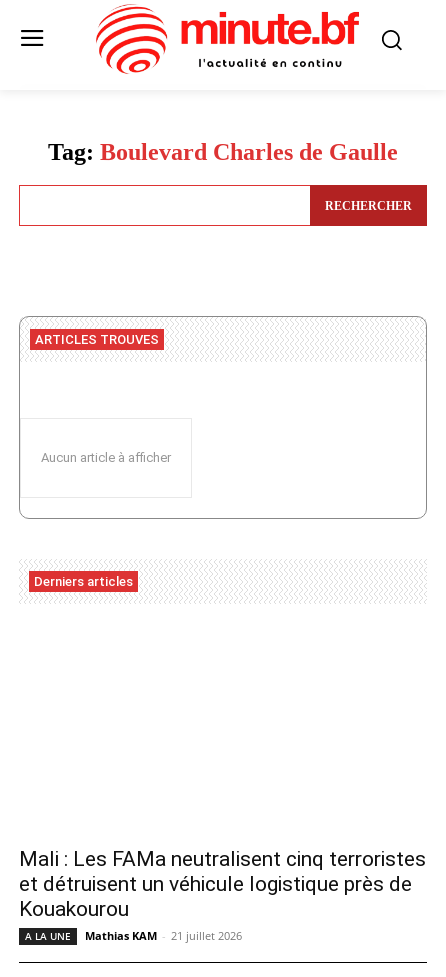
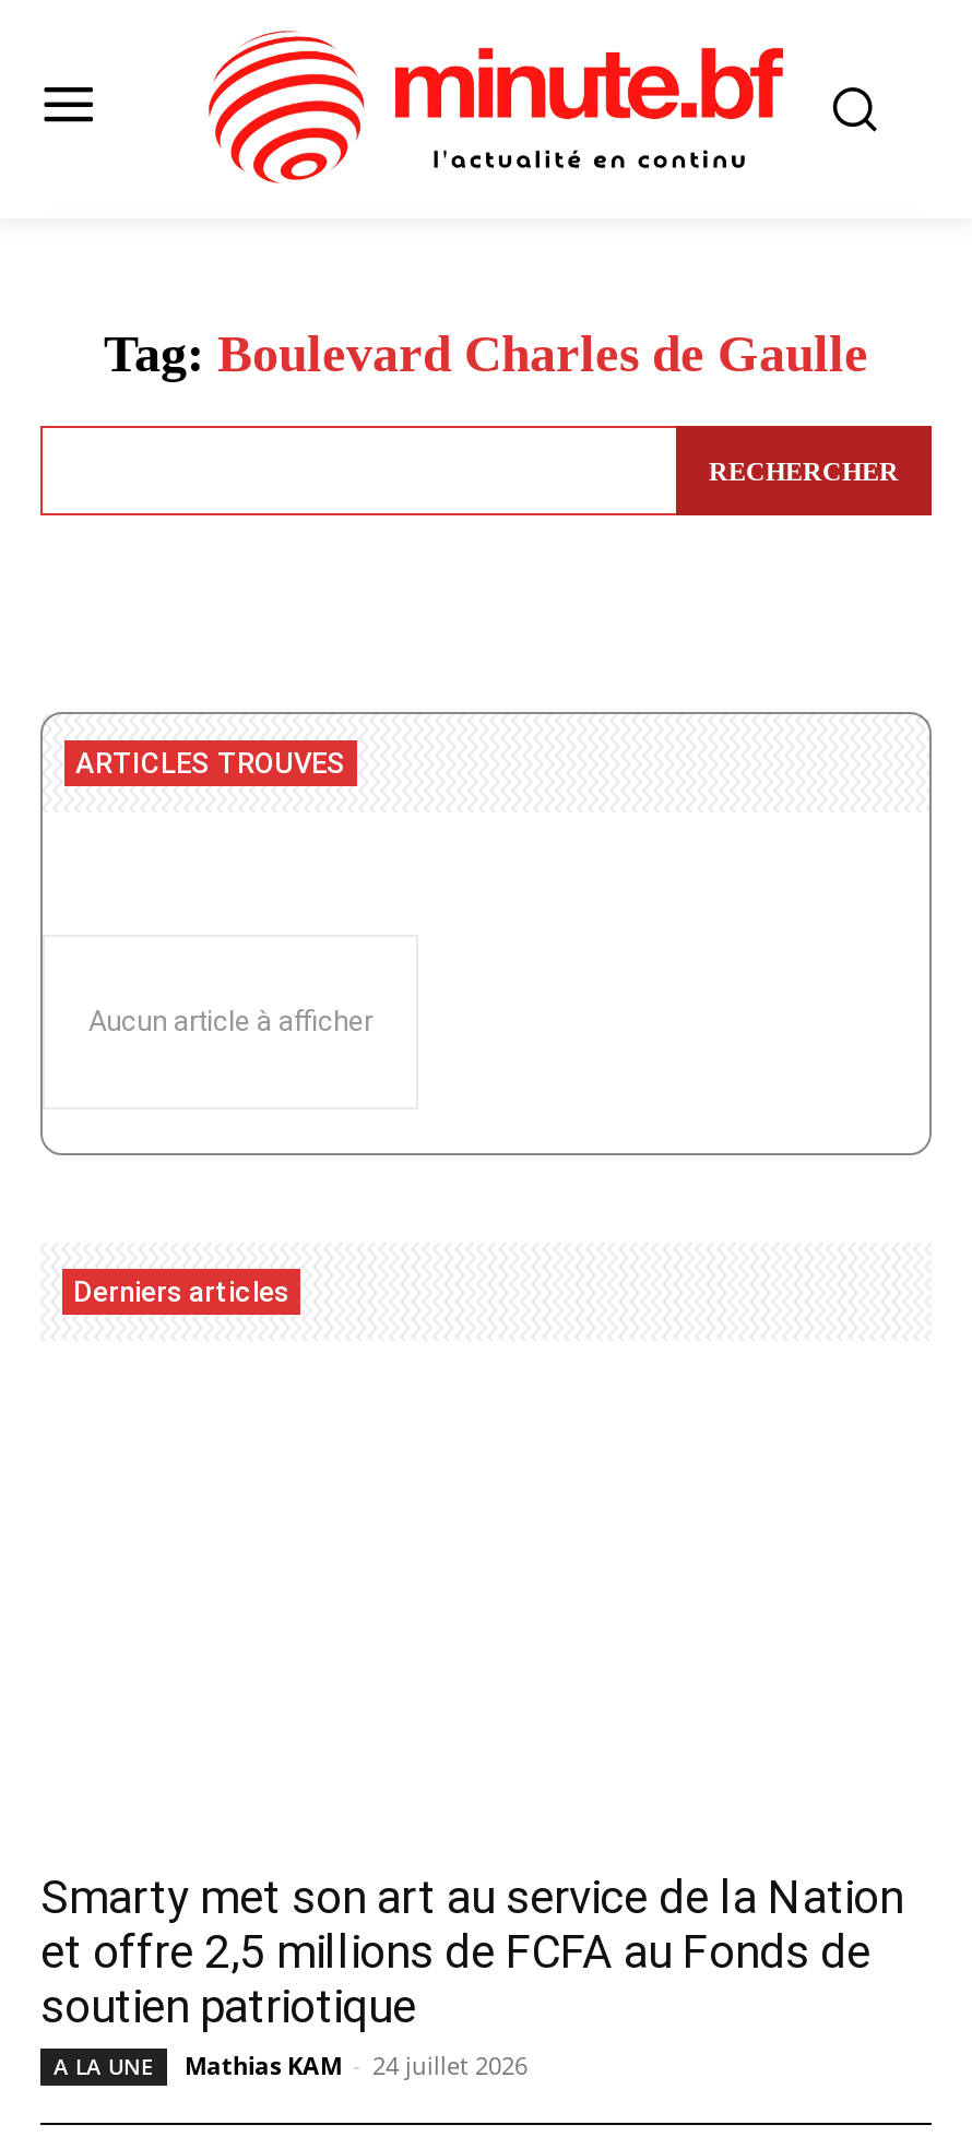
- Mali : Les FAMa neutralisent cinq terroristes
- et détruisent un véhicule logistique près de
- Kouakourou
+ Smarty met son art au service de la Nation
+ et offre 2,5 millions de FCFA au Fonds de
+ soutien patriotique

- Mathias KAM - 21 juillet 2026
+ Mathias KAM - 24 juillet 2026
